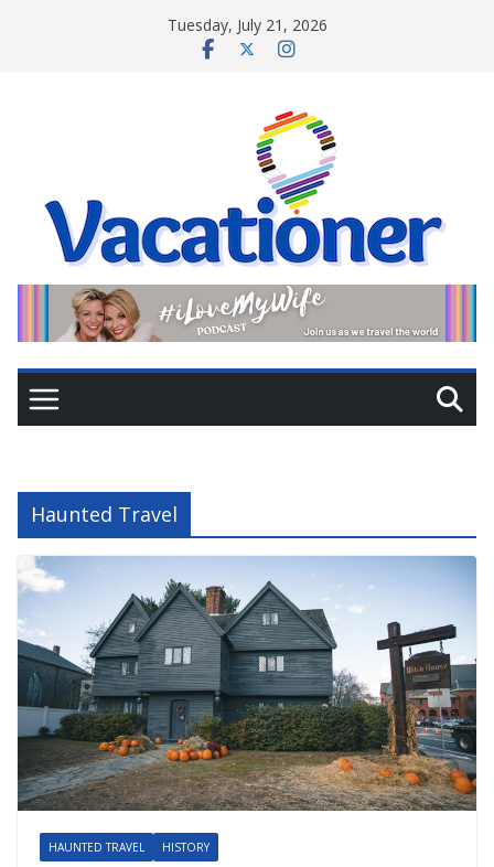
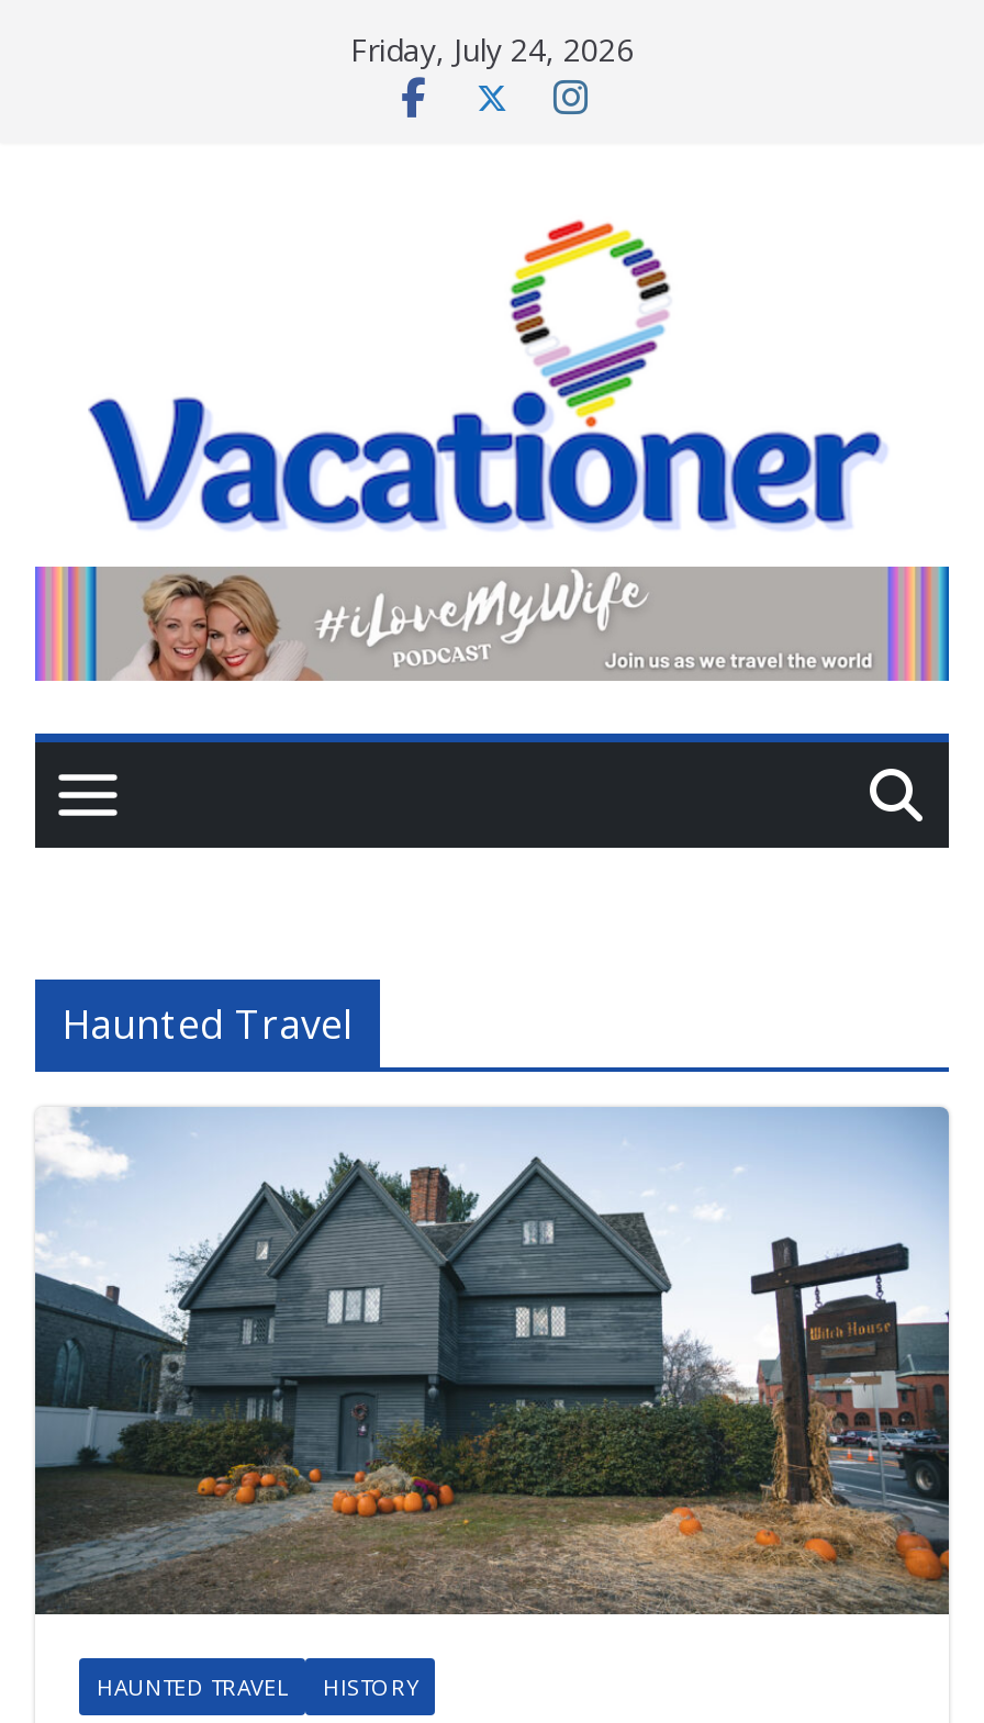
- Tuesday, July 21, 2026
+ Friday, July 24, 2026
